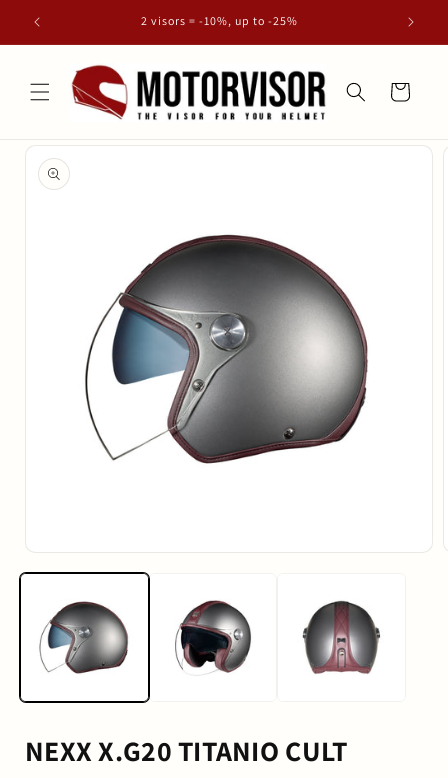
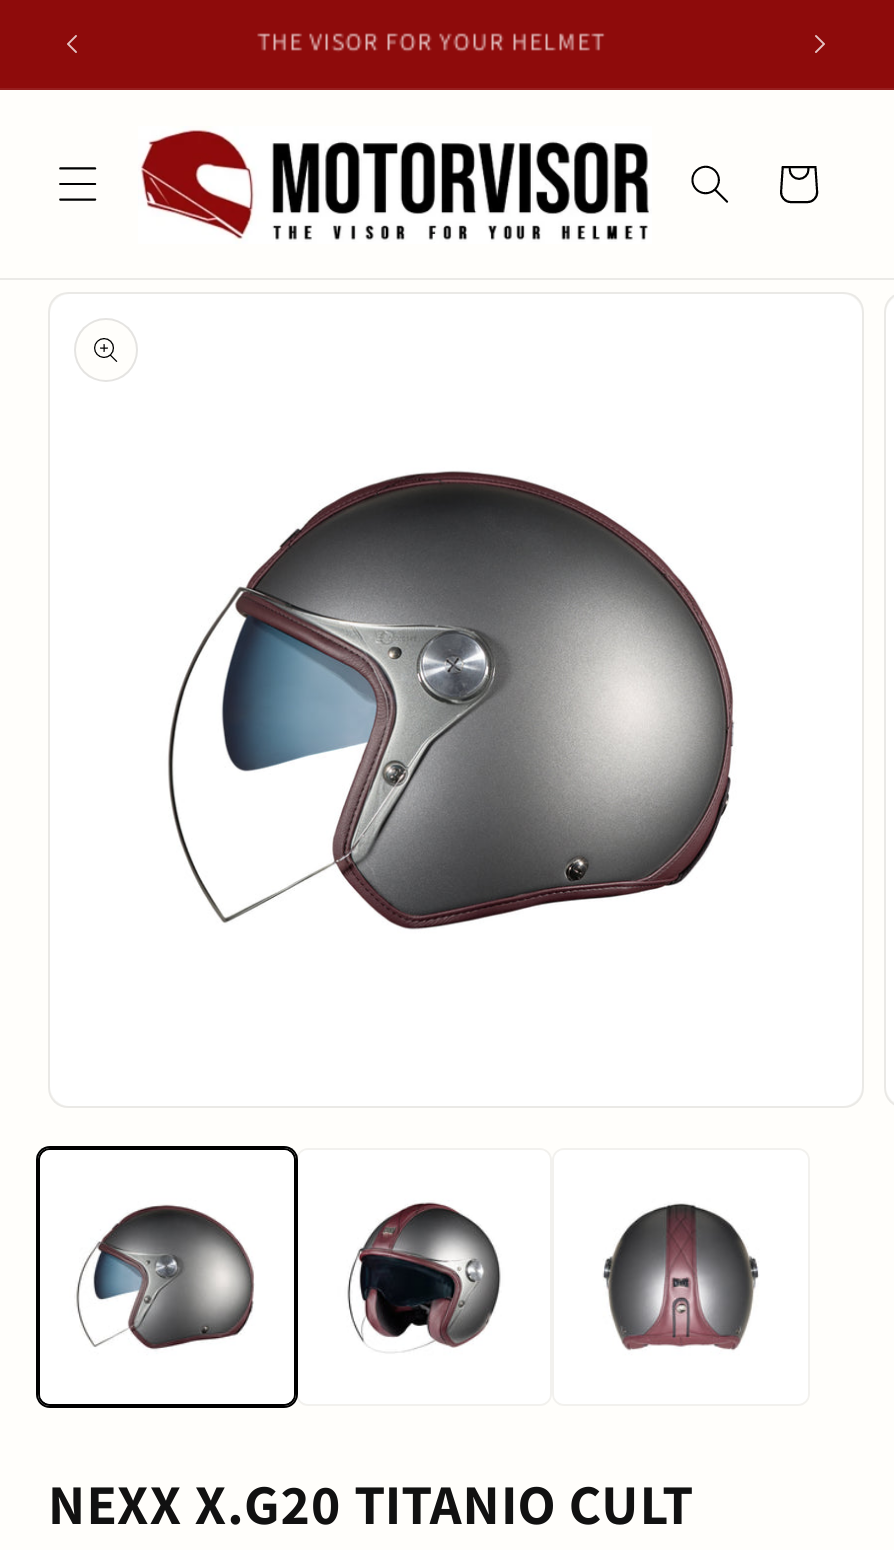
- 2 visors = -10%, up to -25%
+ THE VISOR FOR YOUR HELMET
